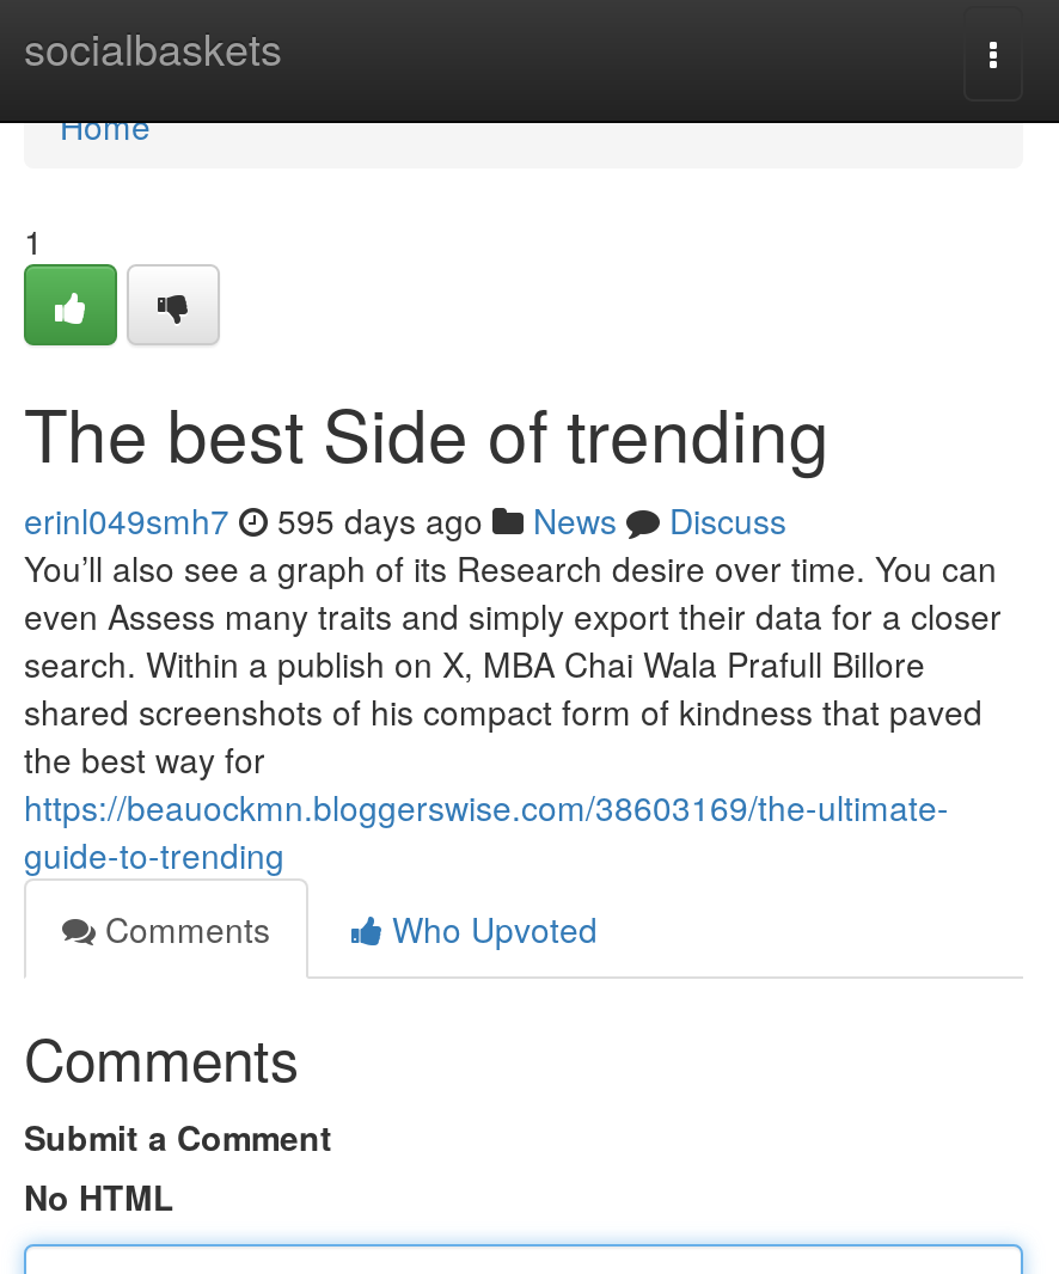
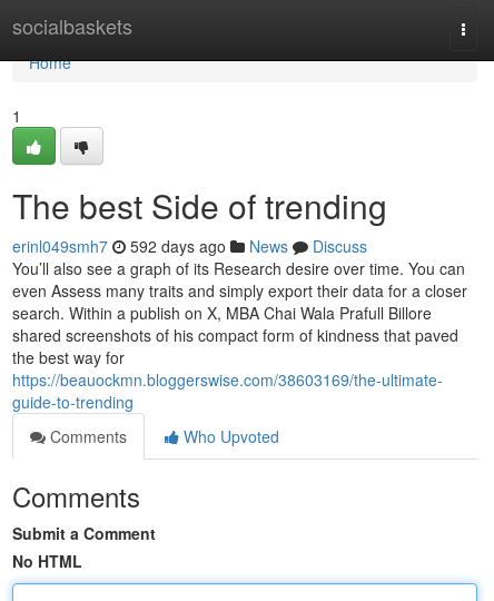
- erinl049smh7 595 days ago News Discuss
+ erinl049smh7 592 days ago News Discuss
